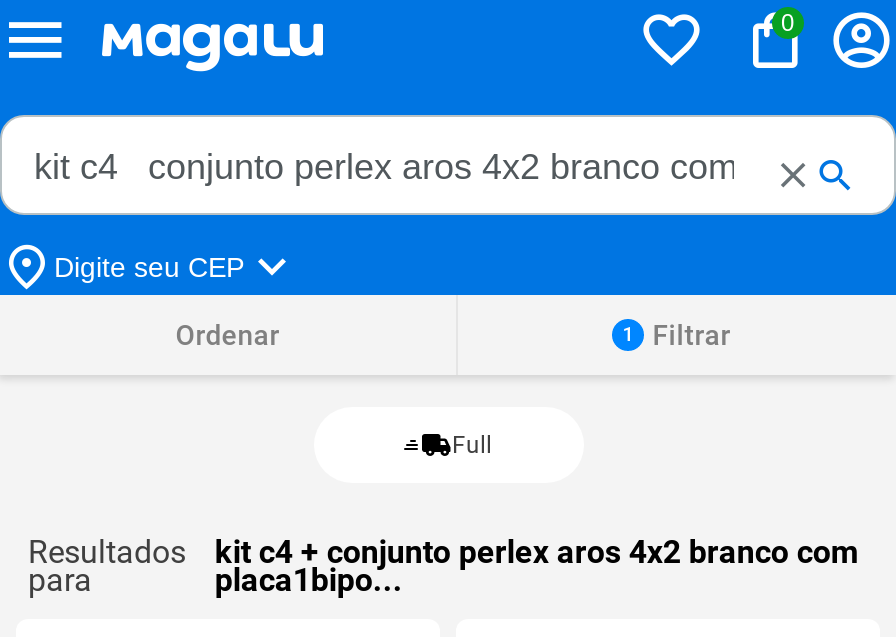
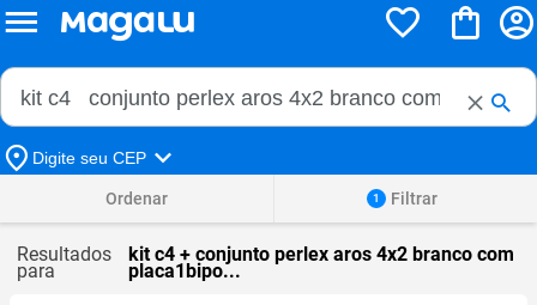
- 0

- Full
